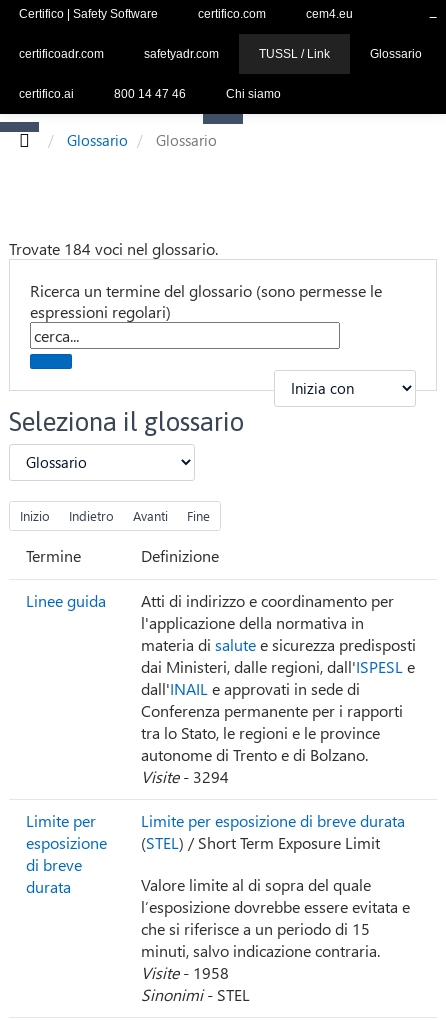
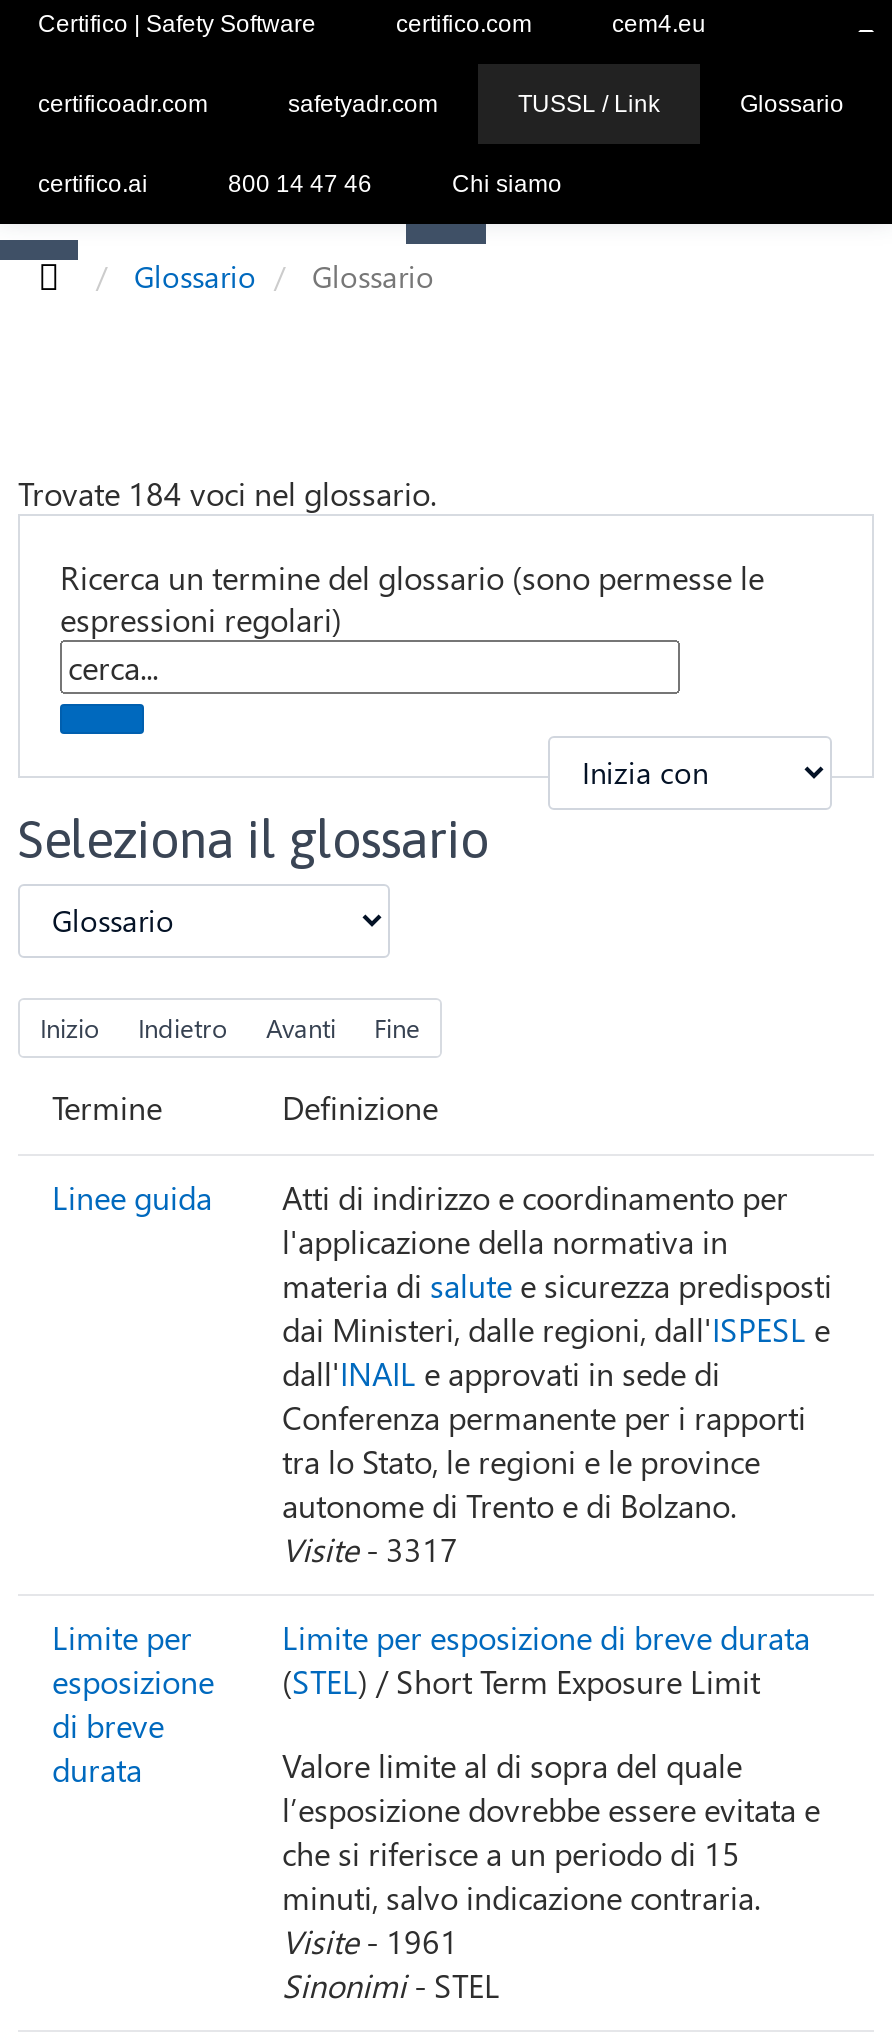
- Visite - 3294
+ Visite - 3317

- Visite - 1958
+ Visite - 1961
